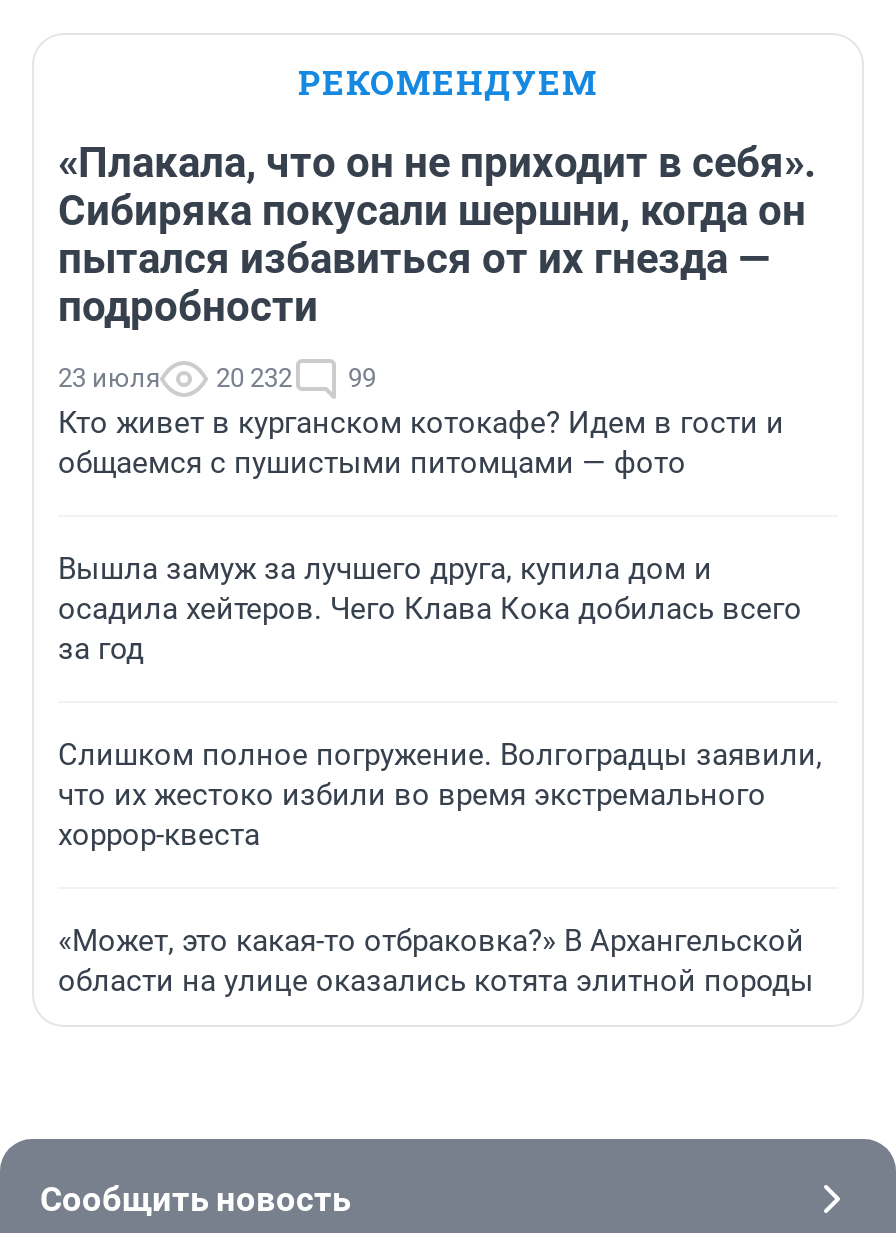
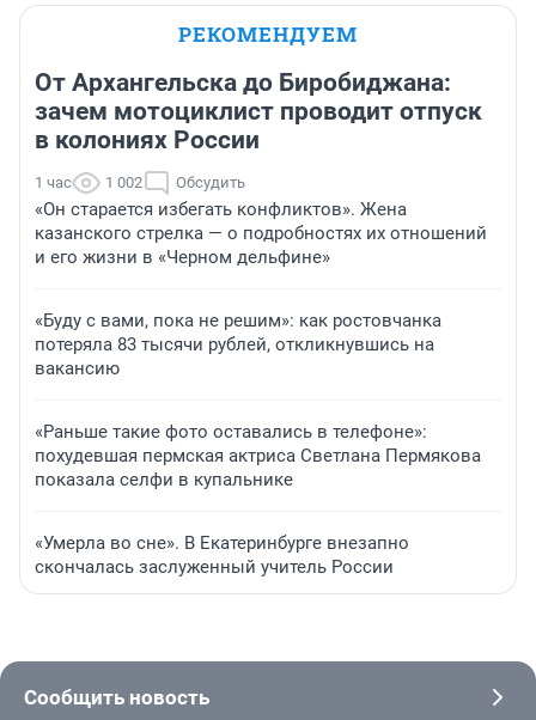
- «Плакала, что он не приходит в себя».
- Сибиряка покусали шершни, когда он
- пытался избавиться от их гнезда —
- подробности
+ От Архангельска до Биробиджана:
+ зачем мотоциклист проводит отпуск
+ в колониях России

- 23 июля
- 20 232
- 99
- Кто живет в курганском котокафе? Идем в гости и
- общаемся с пушистыми питомцами — фото
+ 1 час
+ 1 002
+ Обсудить
+ «Он старается избегать конфликтов». Жена
+ казанского стрелка — о подробностях их отношений
+ и его жизни в «Черном дельфине»

- Вышла замуж за лучшего друга, купила дом и
- осадила хейтеров. Чего Клава Кока добилась всего
- за год
+ «Буду с вами, пока не решим»: как ростовчанка
+ потеряла 83 тысячи рублей, откликнувшись на
+ вакансию

- Слишком полное погружение. Волгоградцы заявили,
- что их жестоко избили во время экстремального
- хоррор-квеста
+ «Раньше такие фото оставались в телефоне»:
+ похудевшая пермская актриса Светлана Пермякова
+ показала селфи в купальнике

- «Может, это какая-то отбраковка?» В Архангельской
- области на улице оказались котята элитной породы
+ «Умерла во сне». В Екатеринбурге внезапно
+ скончалась заслуженный учитель России
